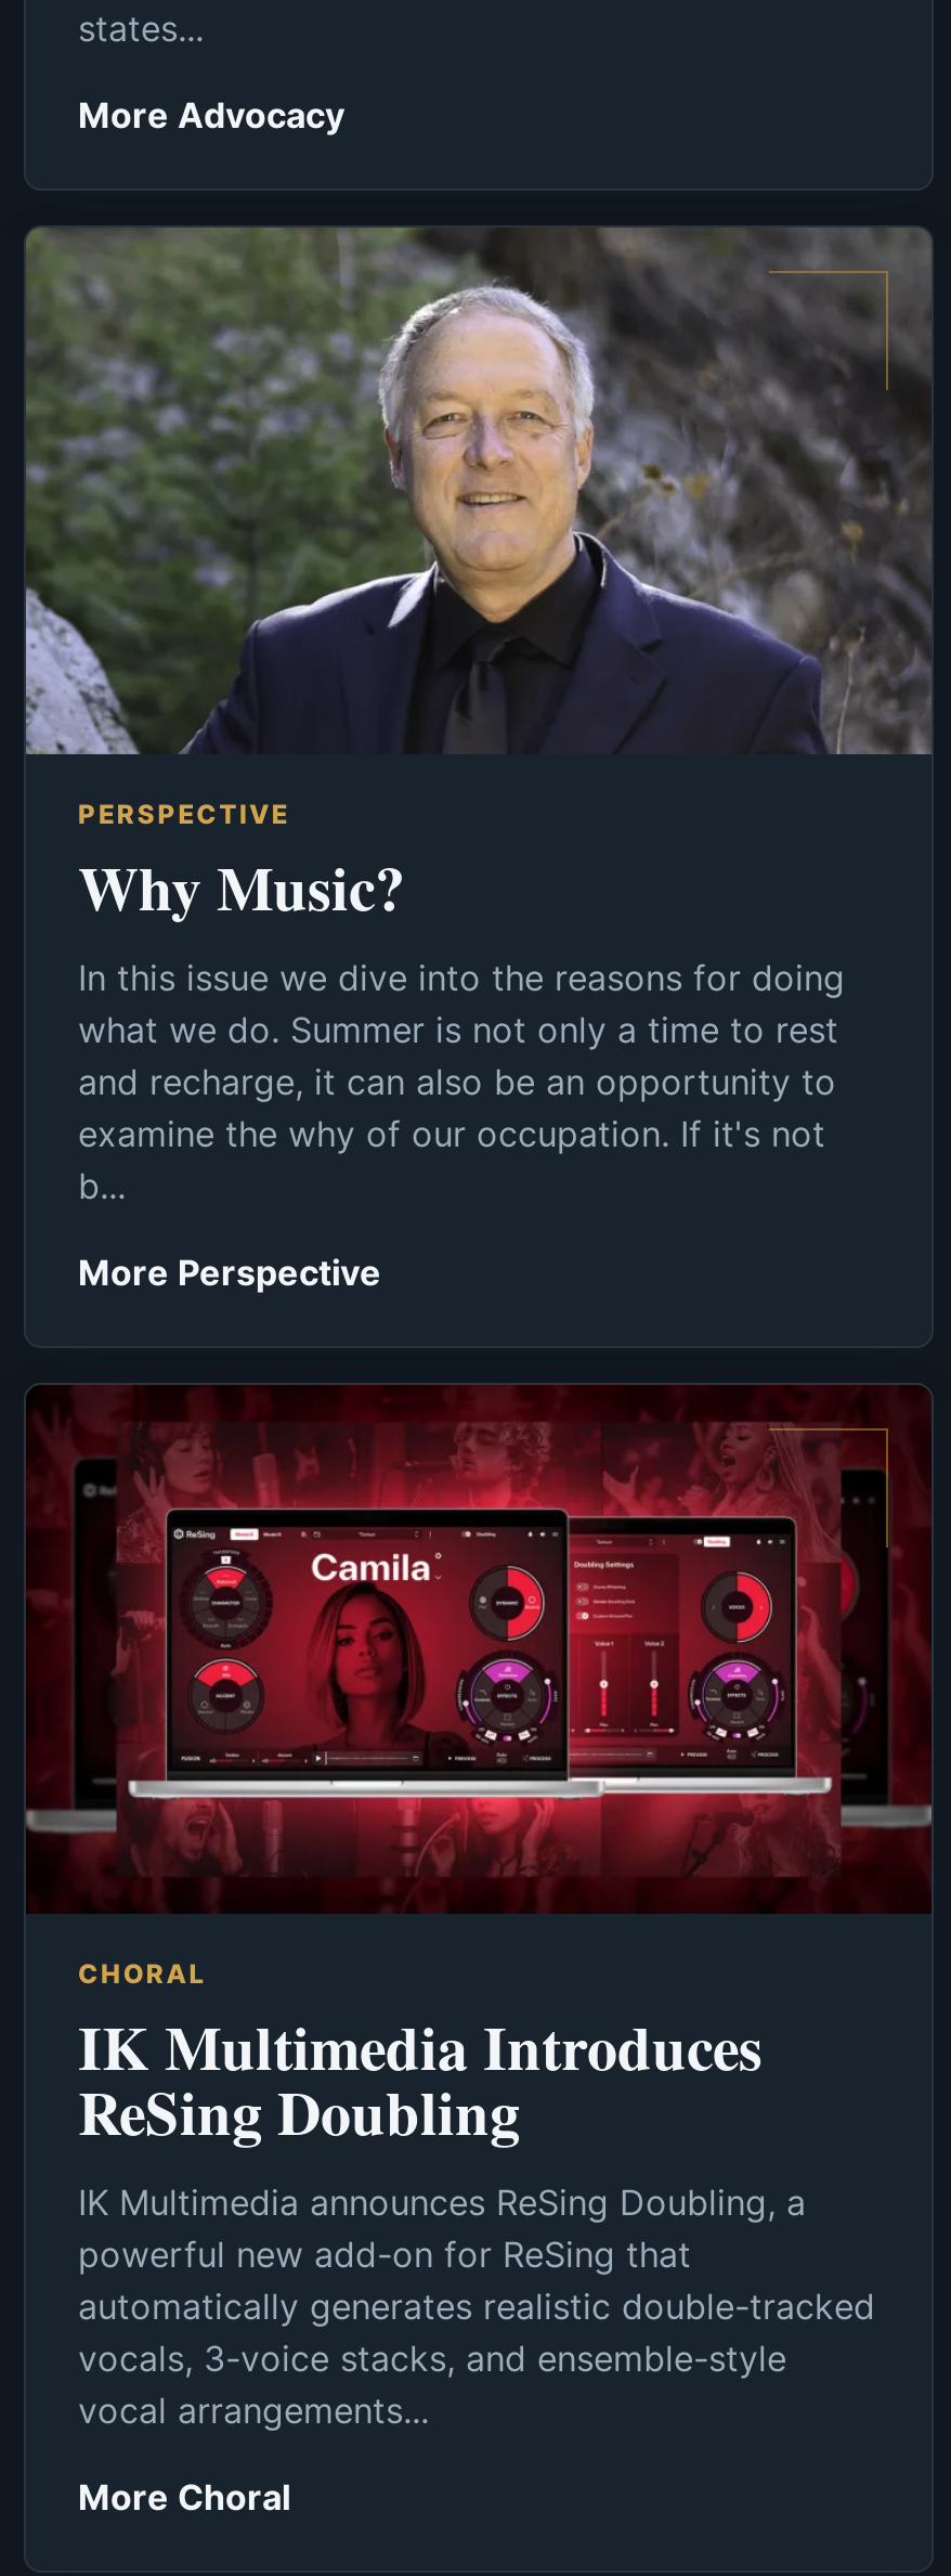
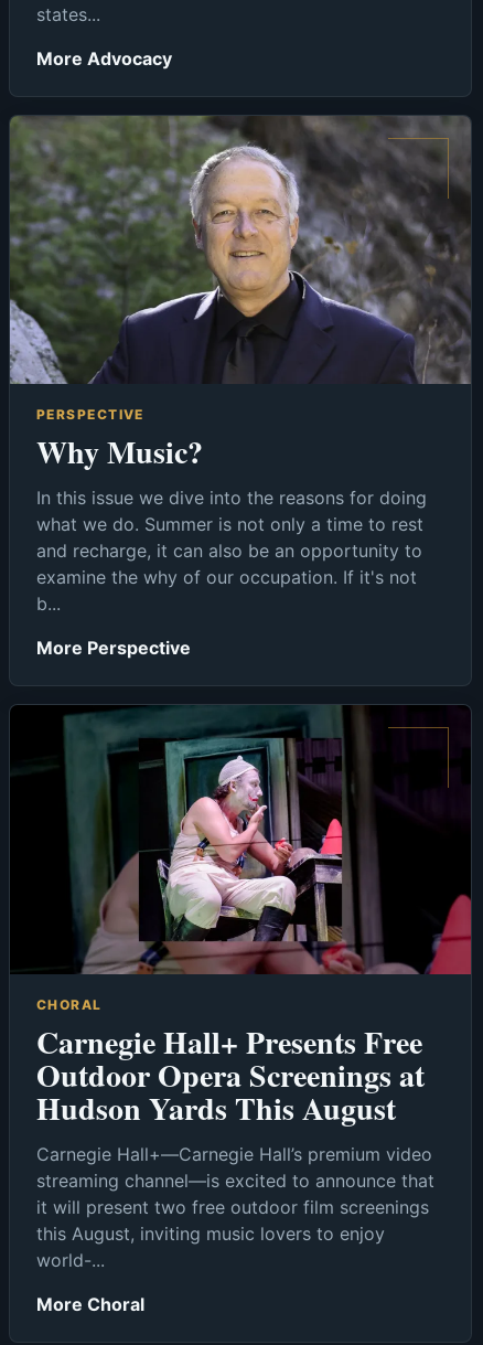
- [image]
+ [image]

- IK Multimedia Introduces
- ReSing Doubling
- IK Multimedia announces ReSing Doubling, a
- powerful new add-on for ReSing that
- automatically generates realistic double-tracked
- vocals, 3-voice stacks, and ensemble-style
- vocal arrangements...
+ Carnegie Hall+ Presents Free
+ Outdoor Opera Screenings at
+ Hudson Yards This August
+ Carnegie Hall+—Carnegie Hall’s premium video
+ streaming channel—is excited to announce that
+ it will present two free outdoor film screenings
+ this August, inviting music lovers to enjoy
+ world-...
